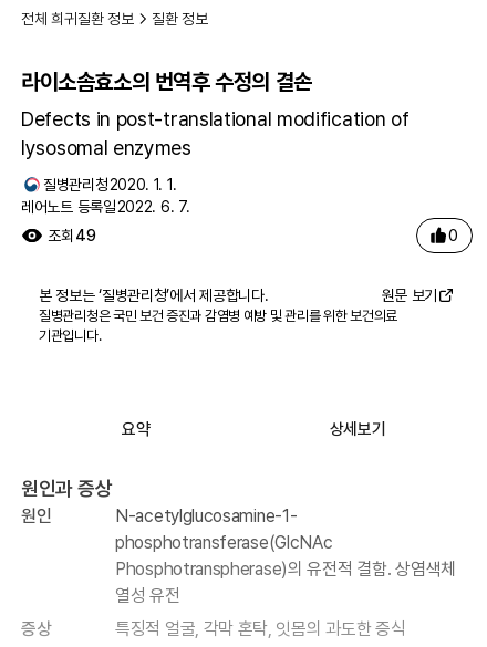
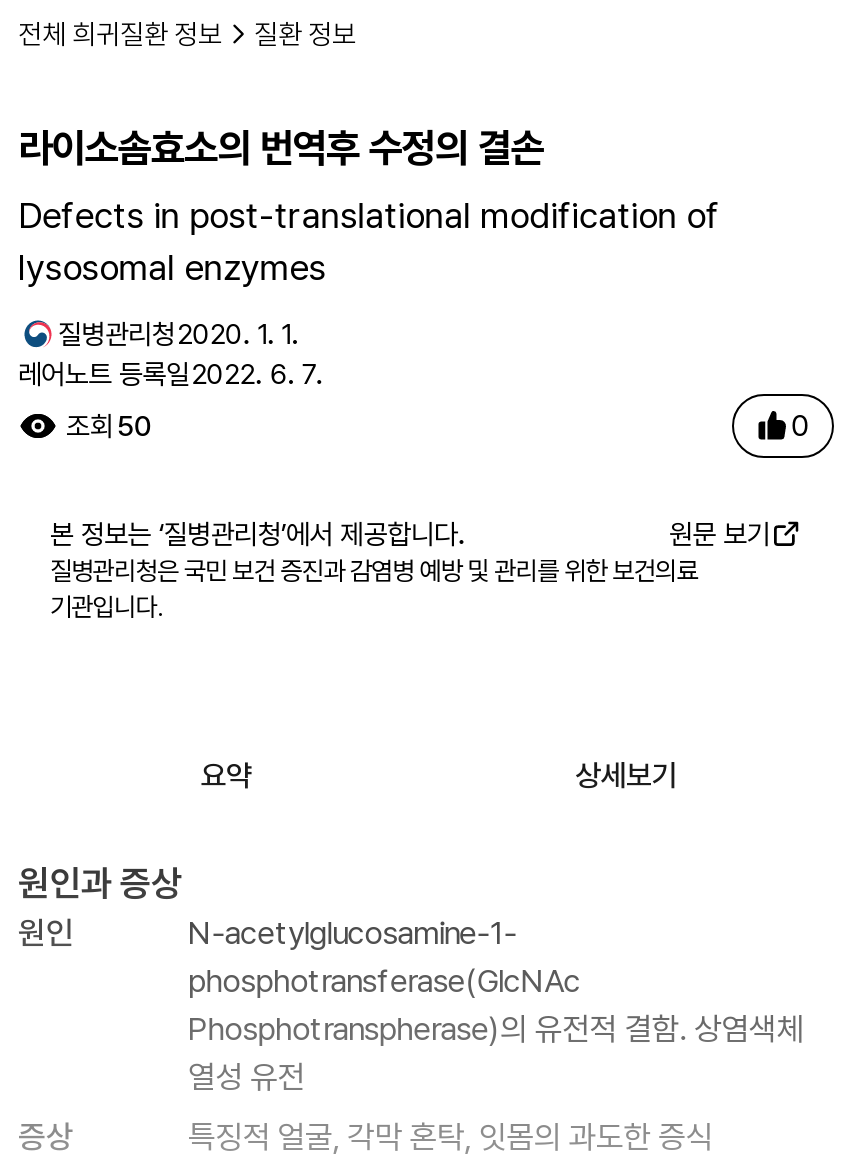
- 조회 49
+ 조회 50
